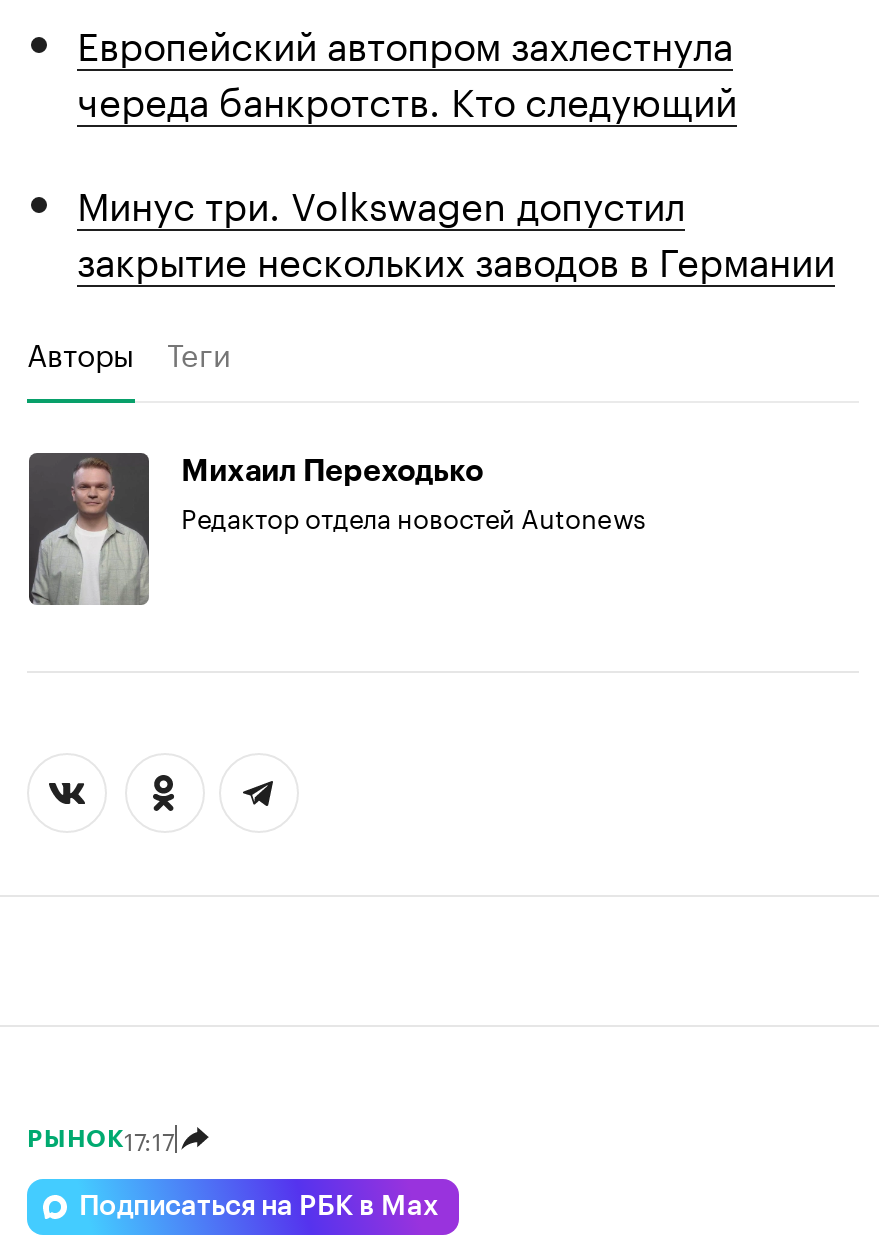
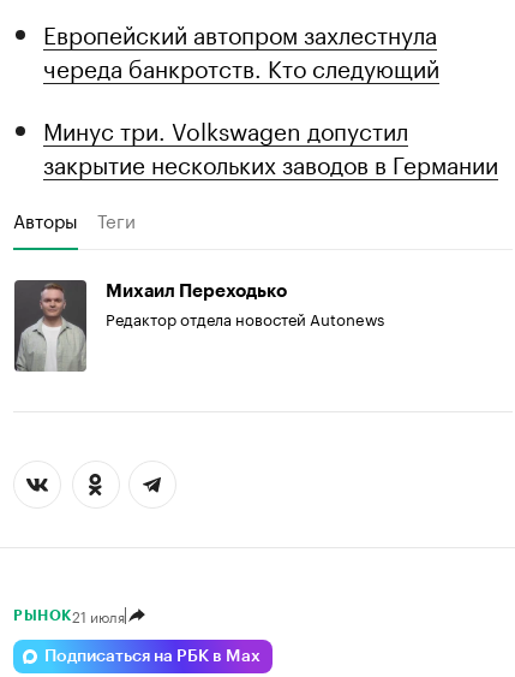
- РЫНОК17:17
+ РЫНОК21 июля
